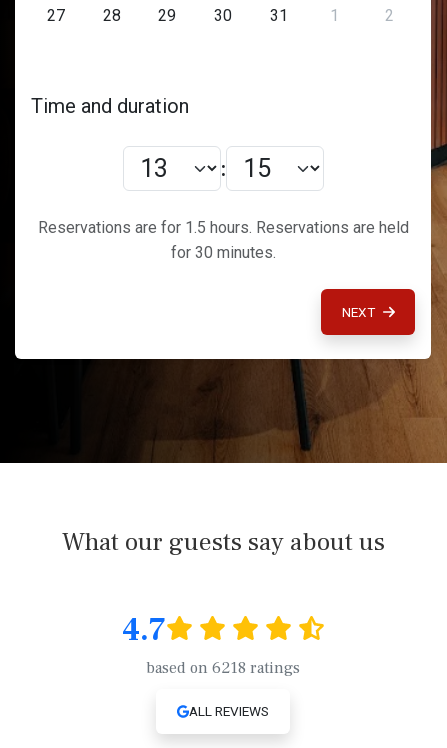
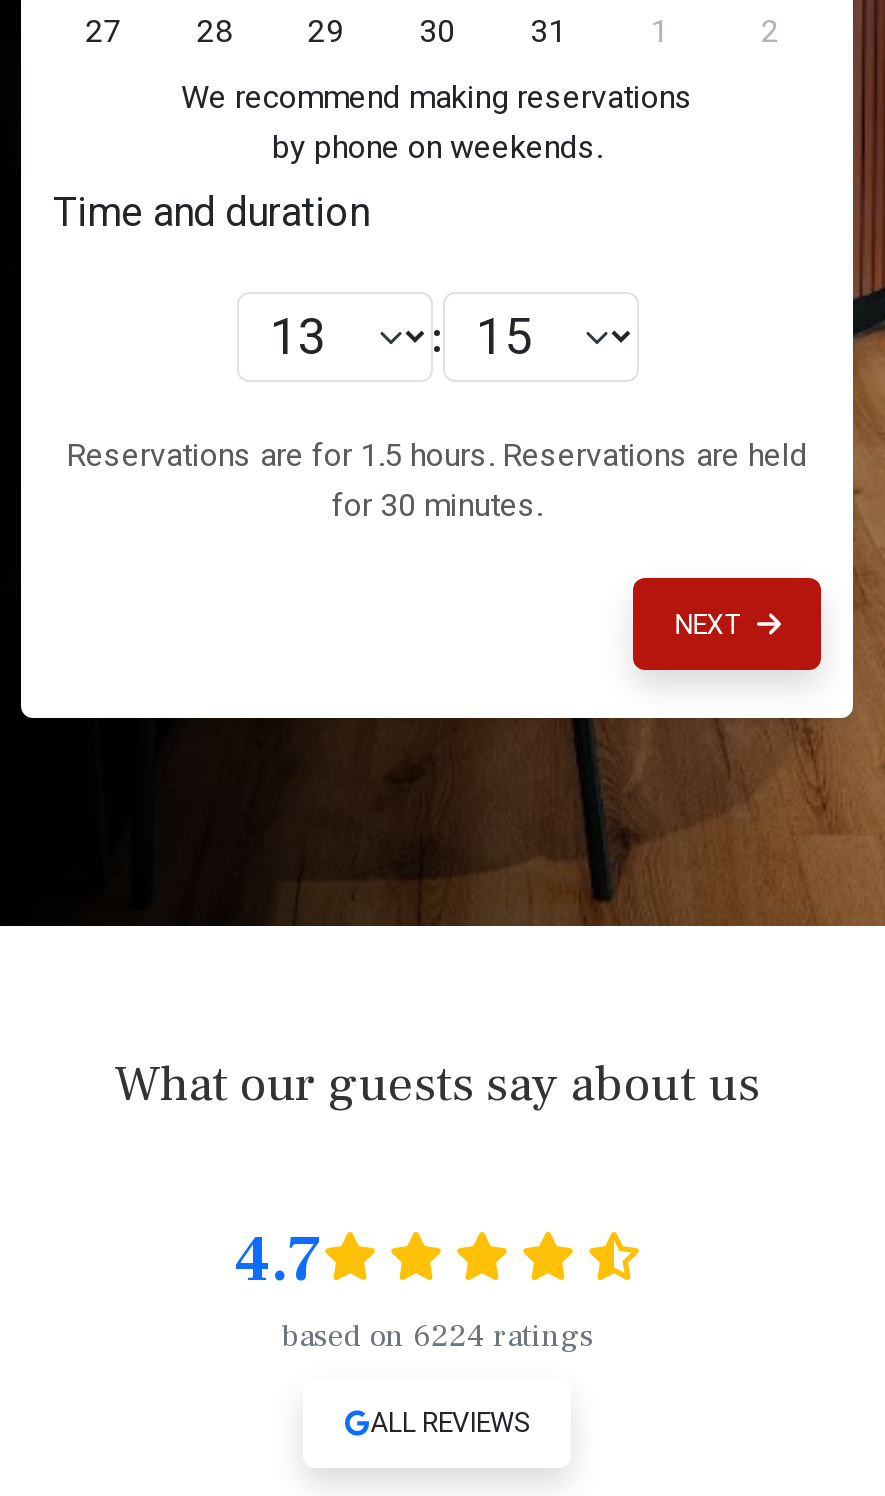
+ We recommend making reservations
+ by phone on weekends.

- based on 6218 ratings
+ based on 6224 ratings
